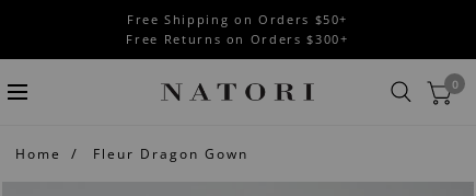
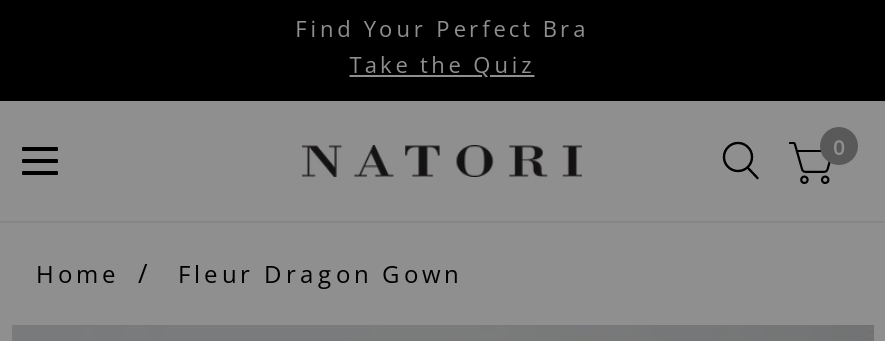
- Free Shipping on Orders $50+
- Free Returns on Orders $300+
+ Find Your Perfect Bra
+ Take the Quiz
